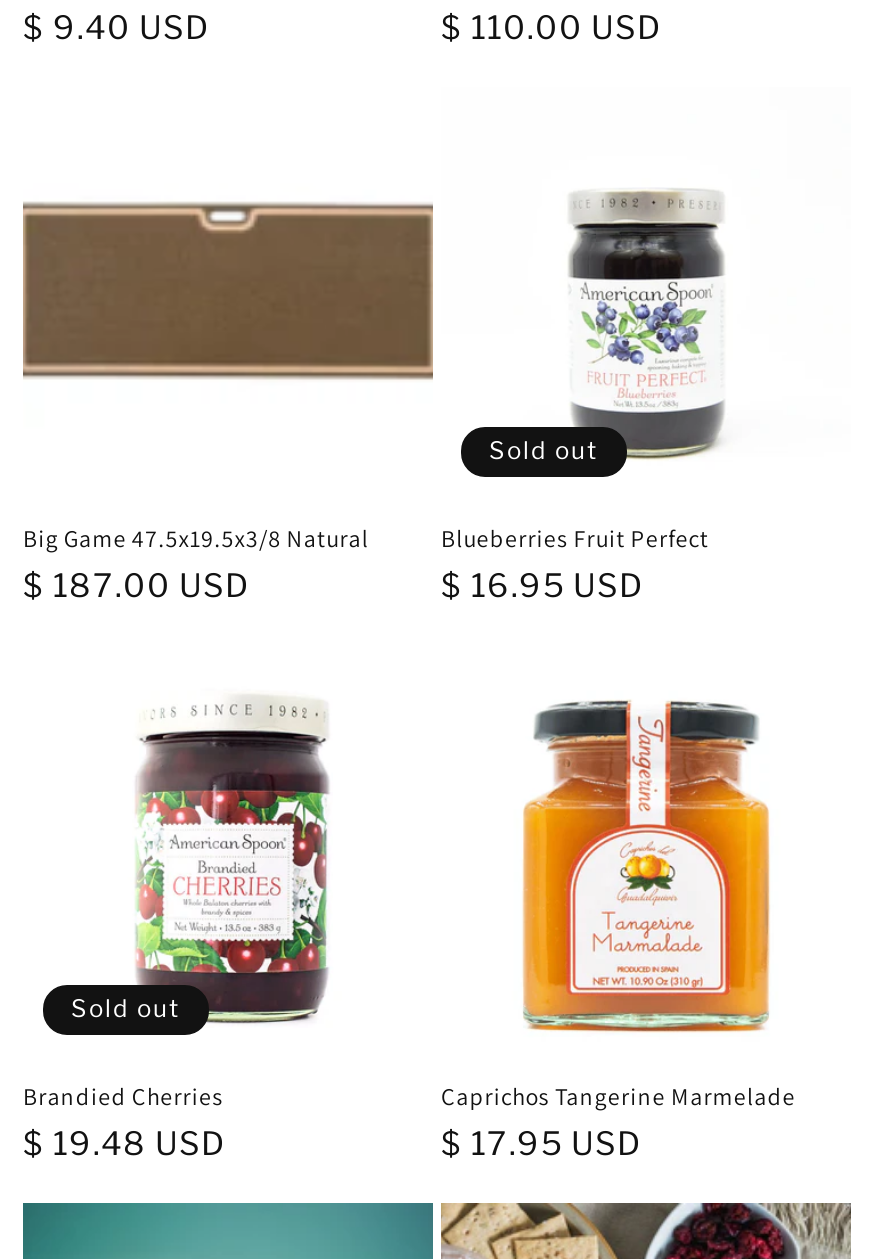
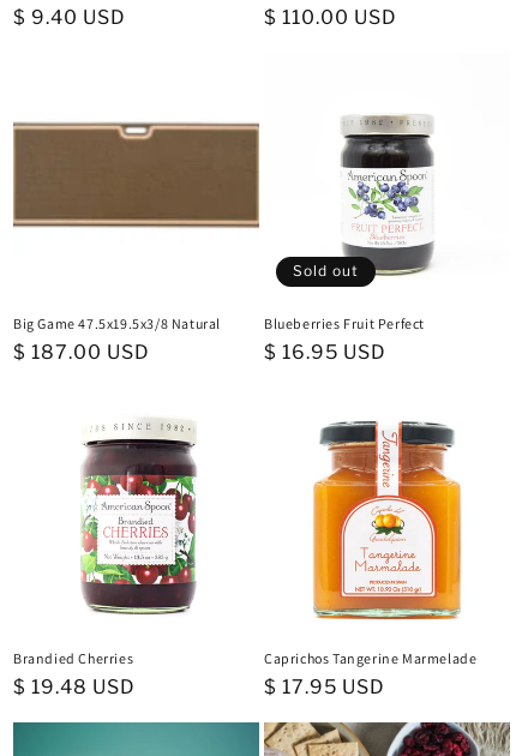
- Sold out
